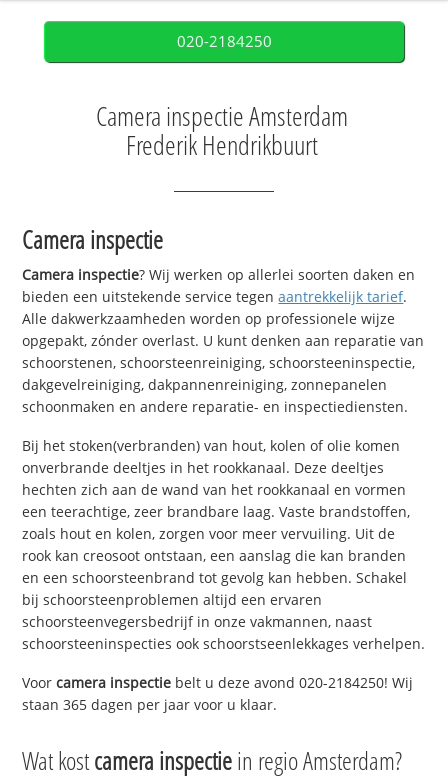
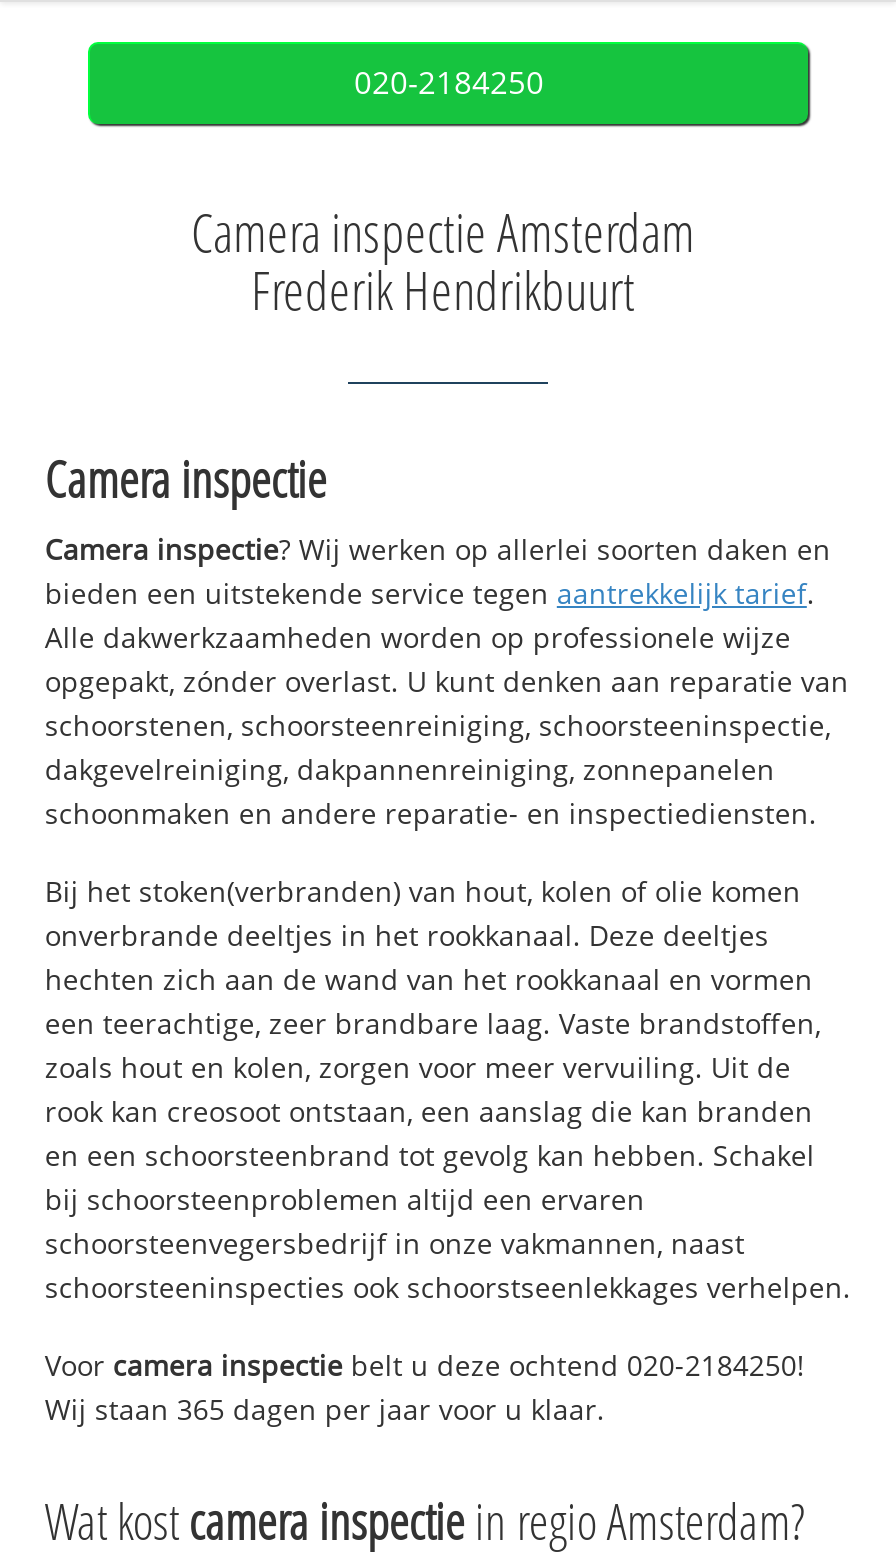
- Voor camera inspectie belt u deze avond 020-2184250! Wij
- staan 365 dagen per jaar voor u klaar.
+ Voor camera inspectie belt u deze ochtend 020-2184250!
+ Wij staan 365 dagen per jaar voor u klaar.
